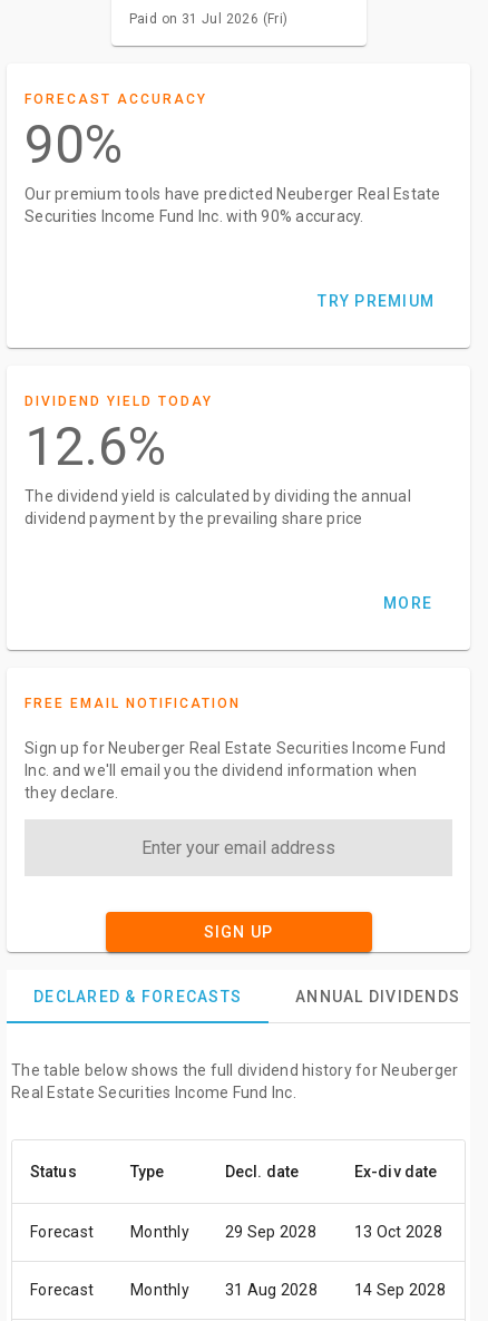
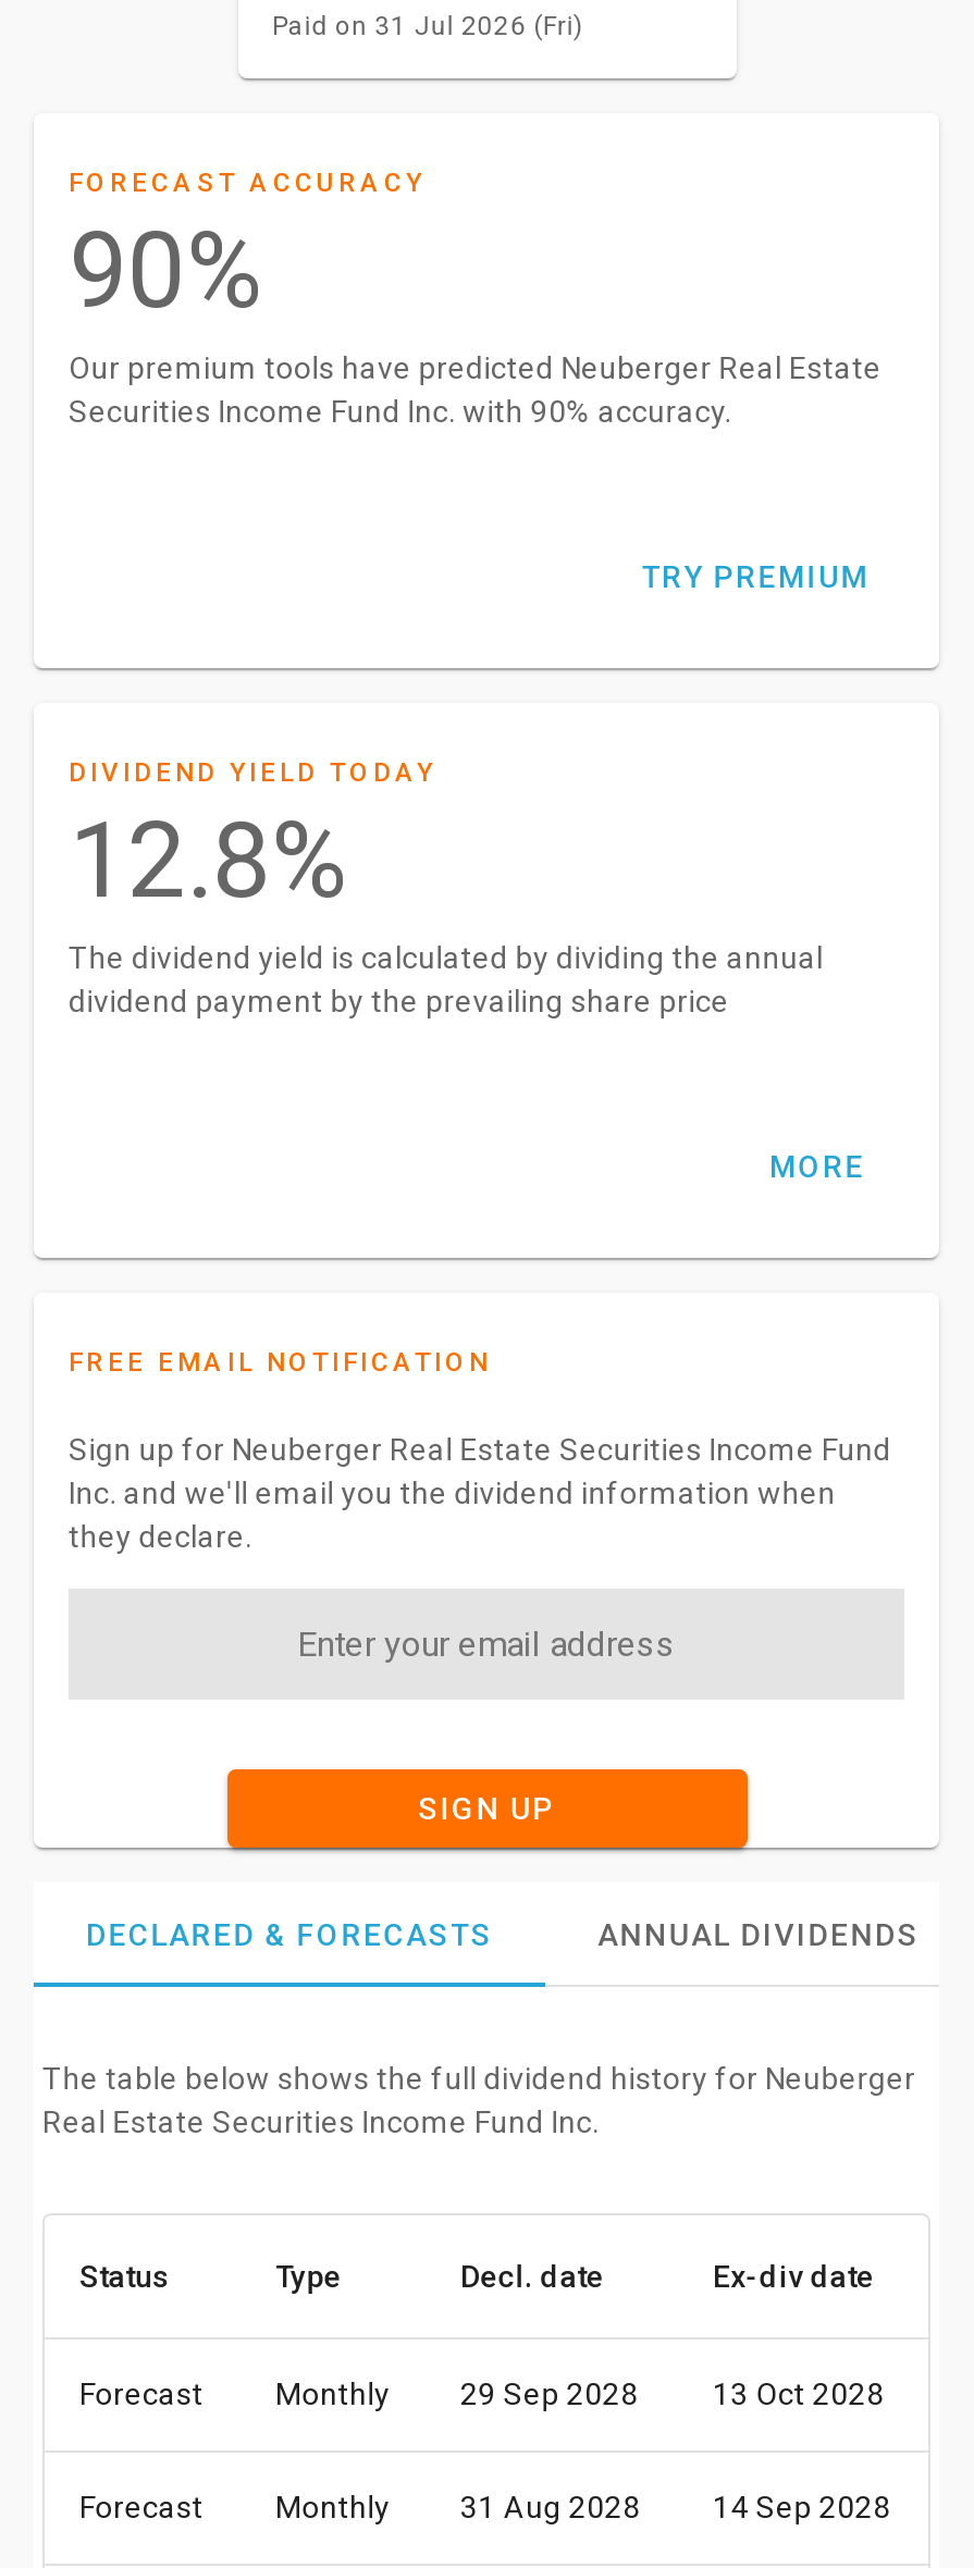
- 12.6%
+ 12.8%
